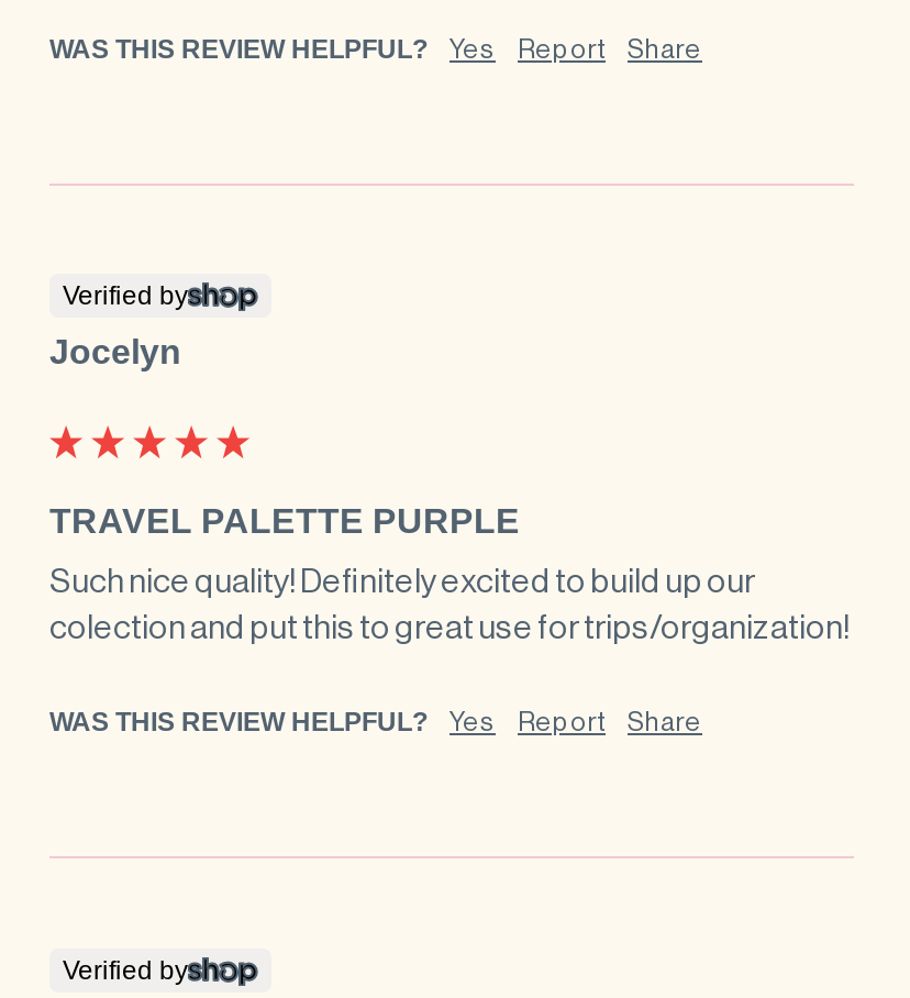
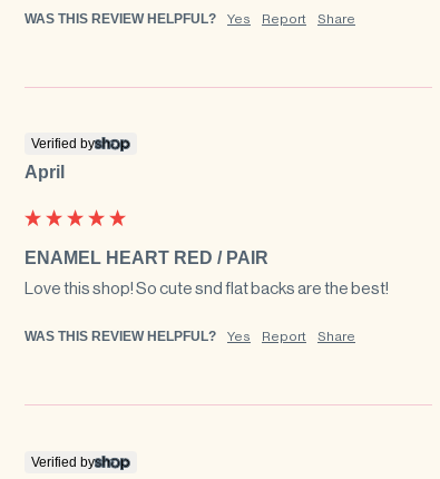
- Jocelyn
+ April

- TRAVEL PALETTE PURPLE
+ ENAMEL HEART RED / PAIR

- Such nice quality! Definitely excited to build up our
- colection and put this to great use for trips/organization!
+ Love this shop! So cute snd flat backs are the best!
